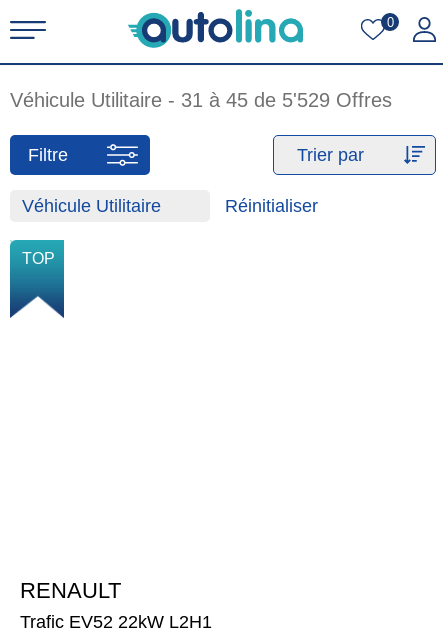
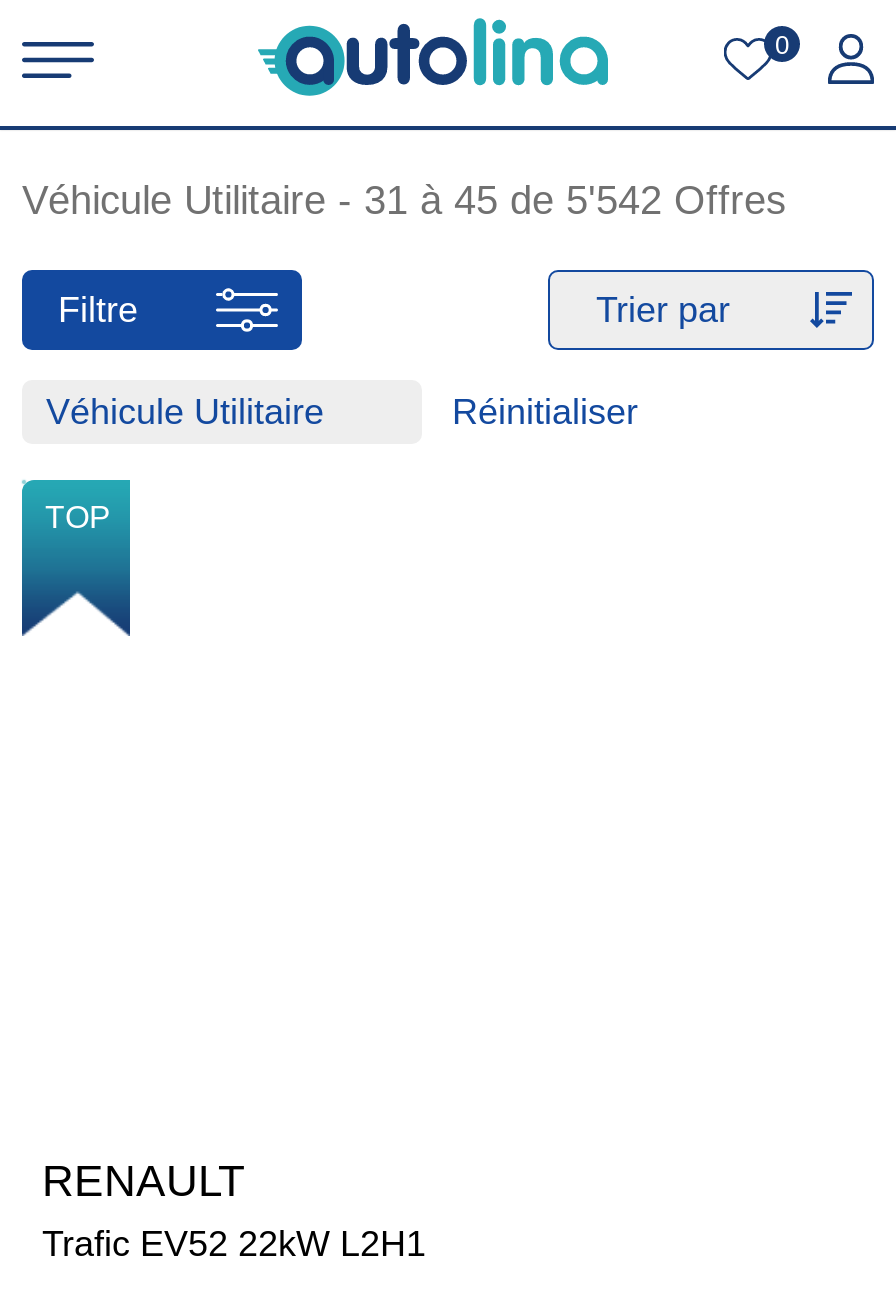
- Véhicule Utilitaire - 31 à 45 de 5'529 Offres
+ Véhicule Utilitaire - 31 à 45 de 5'542 Offres
